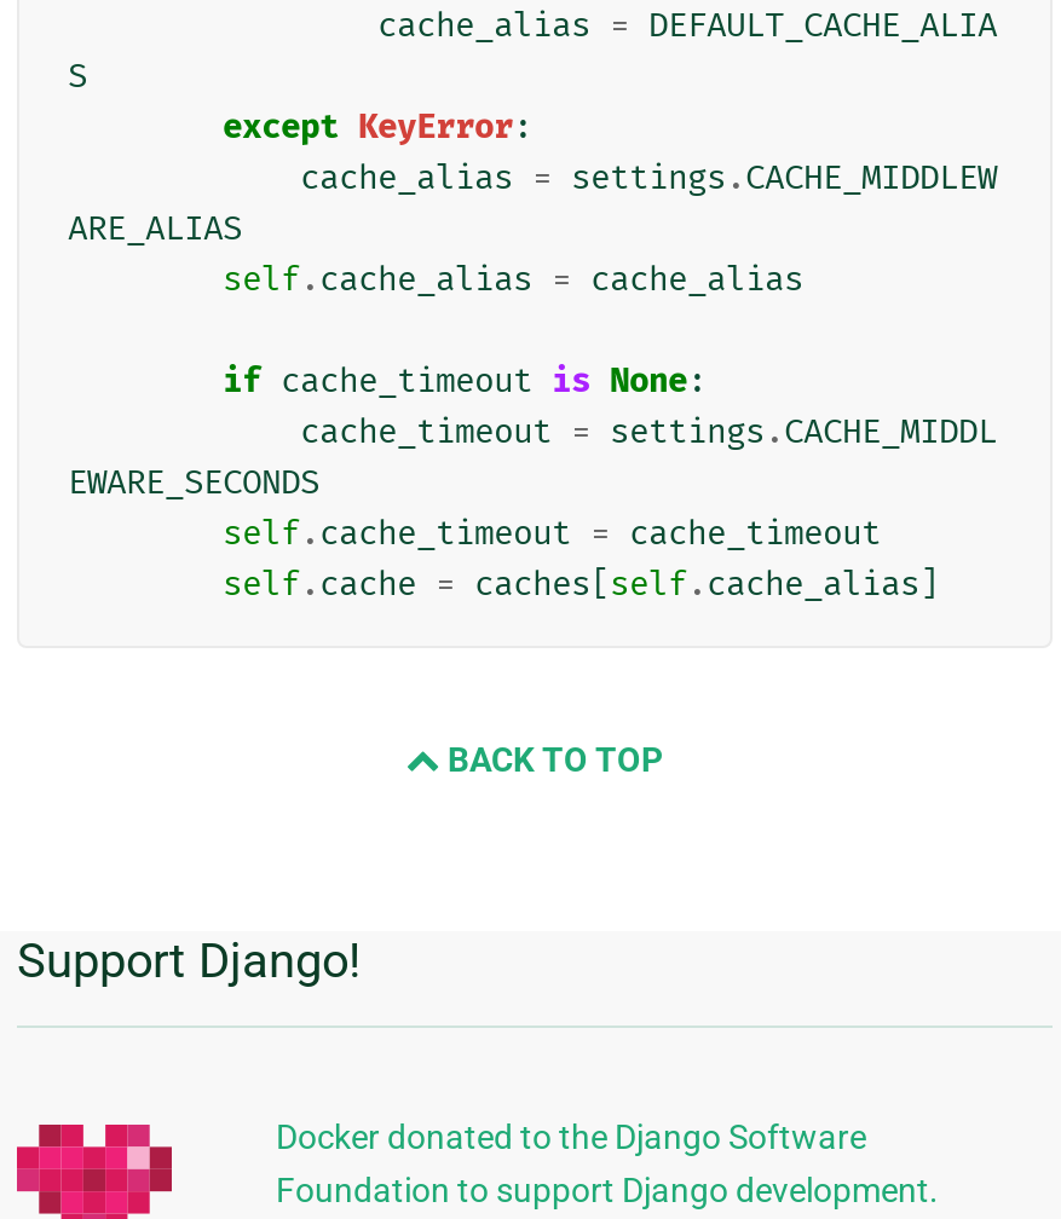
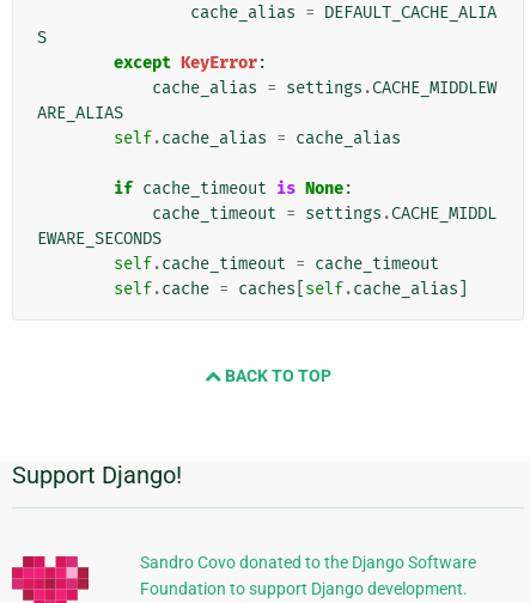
- Docker donated to the Django Software
+ Sandro Covo donated to the Django Software
